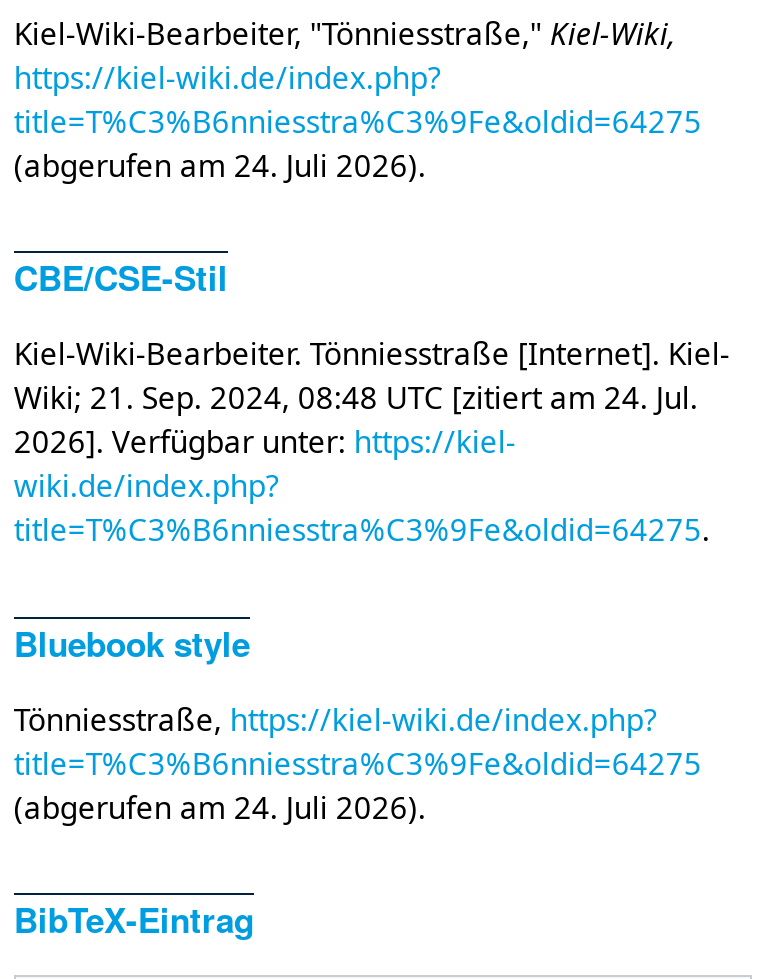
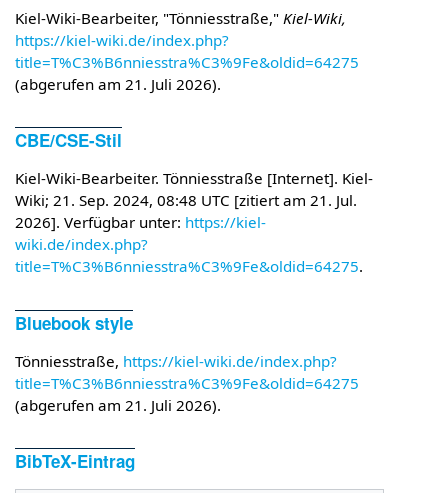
- (abgerufen am 24. Juli 2026).
+ (abgerufen am 21. Juli 2026).

- Wiki; 21. Sep. 2024, 08:48 UTC [zitiert am 24. Jul.
+ Wiki; 21. Sep. 2024, 08:48 UTC [zitiert am 21. Jul.

- (abgerufen am 24. Juli 2026).
+ (abgerufen am 21. Juli 2026).
